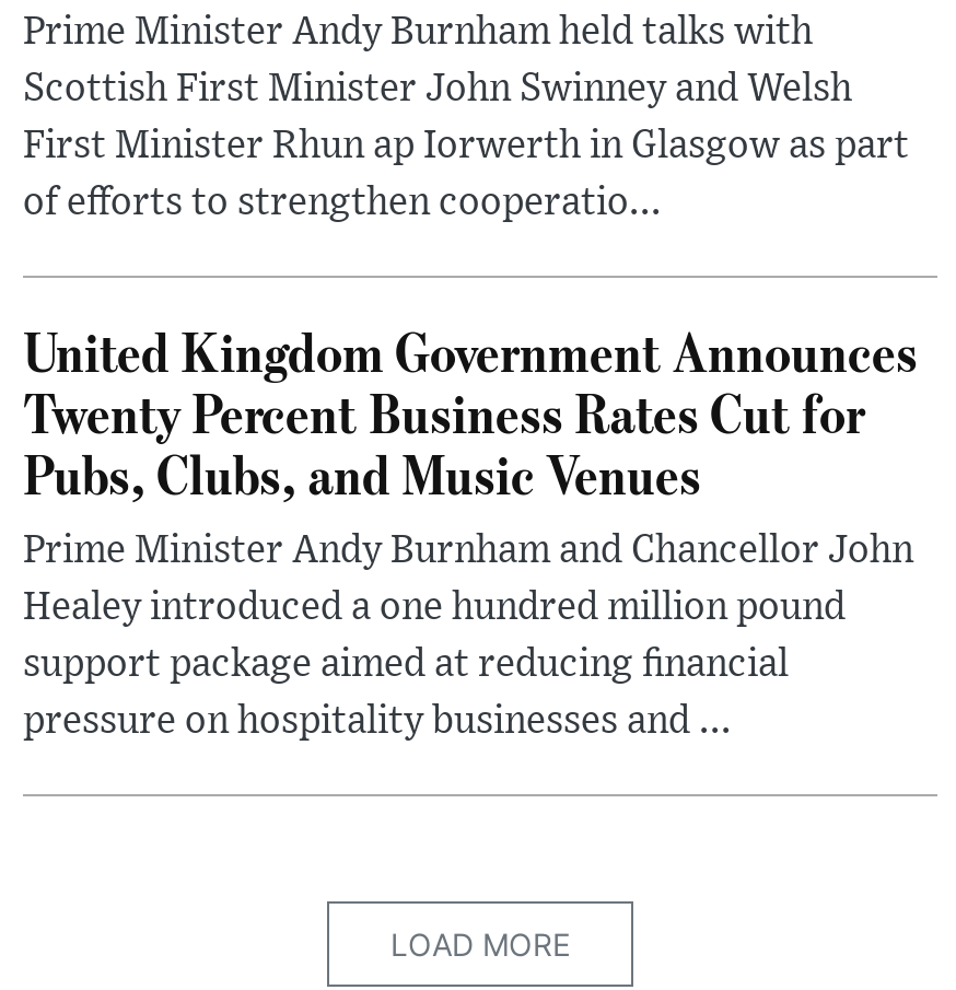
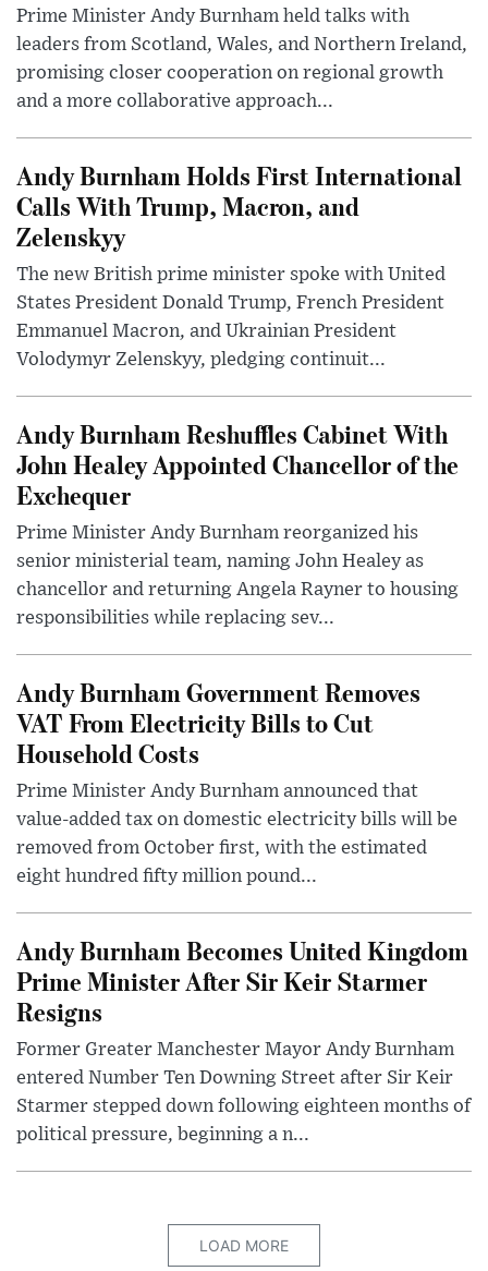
- Scottish First Minister John Swinney and Welsh
- First Minister Rhun ap Iorwerth in Glasgow as part
- of efforts to strengthen cooperatio...
- United Kingdom Government Announces
- Twenty Percent Business Rates Cut for
- Pubs, Clubs, and Music Venues
- Prime Minister Andy Burnham and Chancellor John
- Healey introduced a one hundred million pound
- support package aimed at reducing financial
- pressure on hospitality businesses and ...
+ leaders from Scotland, Wales, and Northern Ireland,
+ promising closer cooperation on regional growth
+ and a more collaborative approach...
+ Andy Burnham Holds First International
+ Calls With Trump, Macron, and
+ Zelenskyy
+ The new British prime minister spoke with United
+ States President Donald Trump, French President
+ Emmanuel Macron, and Ukrainian President
+ Volodymyr Zelenskyy, pledging continuit...
+ Andy Burnham Reshuffles Cabinet With
+ John Healey Appointed Chancellor of the
+ Exchequer
+ Prime Minister Andy Burnham reorganized his
+ senior ministerial team, naming John Healey as
+ chancellor and returning Angela Rayner to housing
+ responsibilities while replacing sev...
+ Andy Burnham Government Removes
+ VAT From Electricity Bills to Cut
+ Household Costs
+ Prime Minister Andy Burnham announced that
+ value-added tax on domestic electricity bills will be
+ removed from October first, with the estimated
+ eight hundred fifty million pound...
+ Andy Burnham Becomes United Kingdom
+ Prime Minister After Sir Keir Starmer
+ Resigns
+ Former Greater Manchester Mayor Andy Burnham
+ entered Number Ten Downing Street after Sir Keir
+ Starmer stepped down following eighteen months of
+ political pressure, beginning a n...
